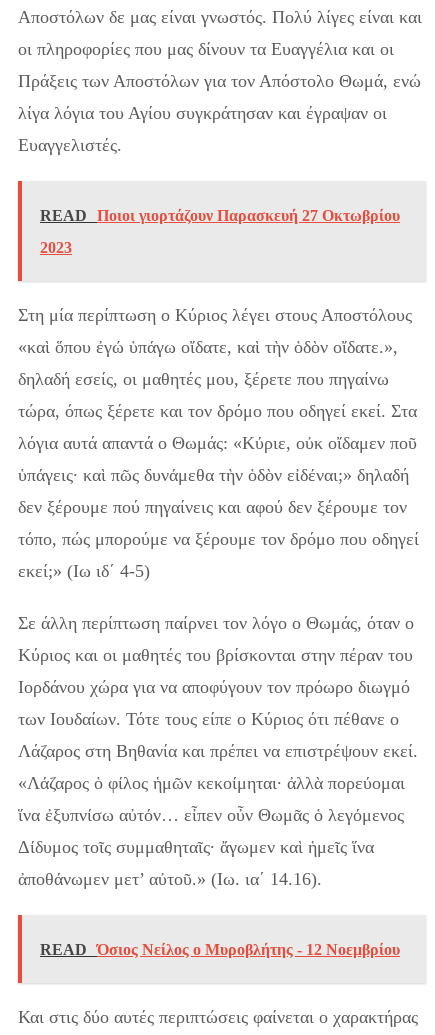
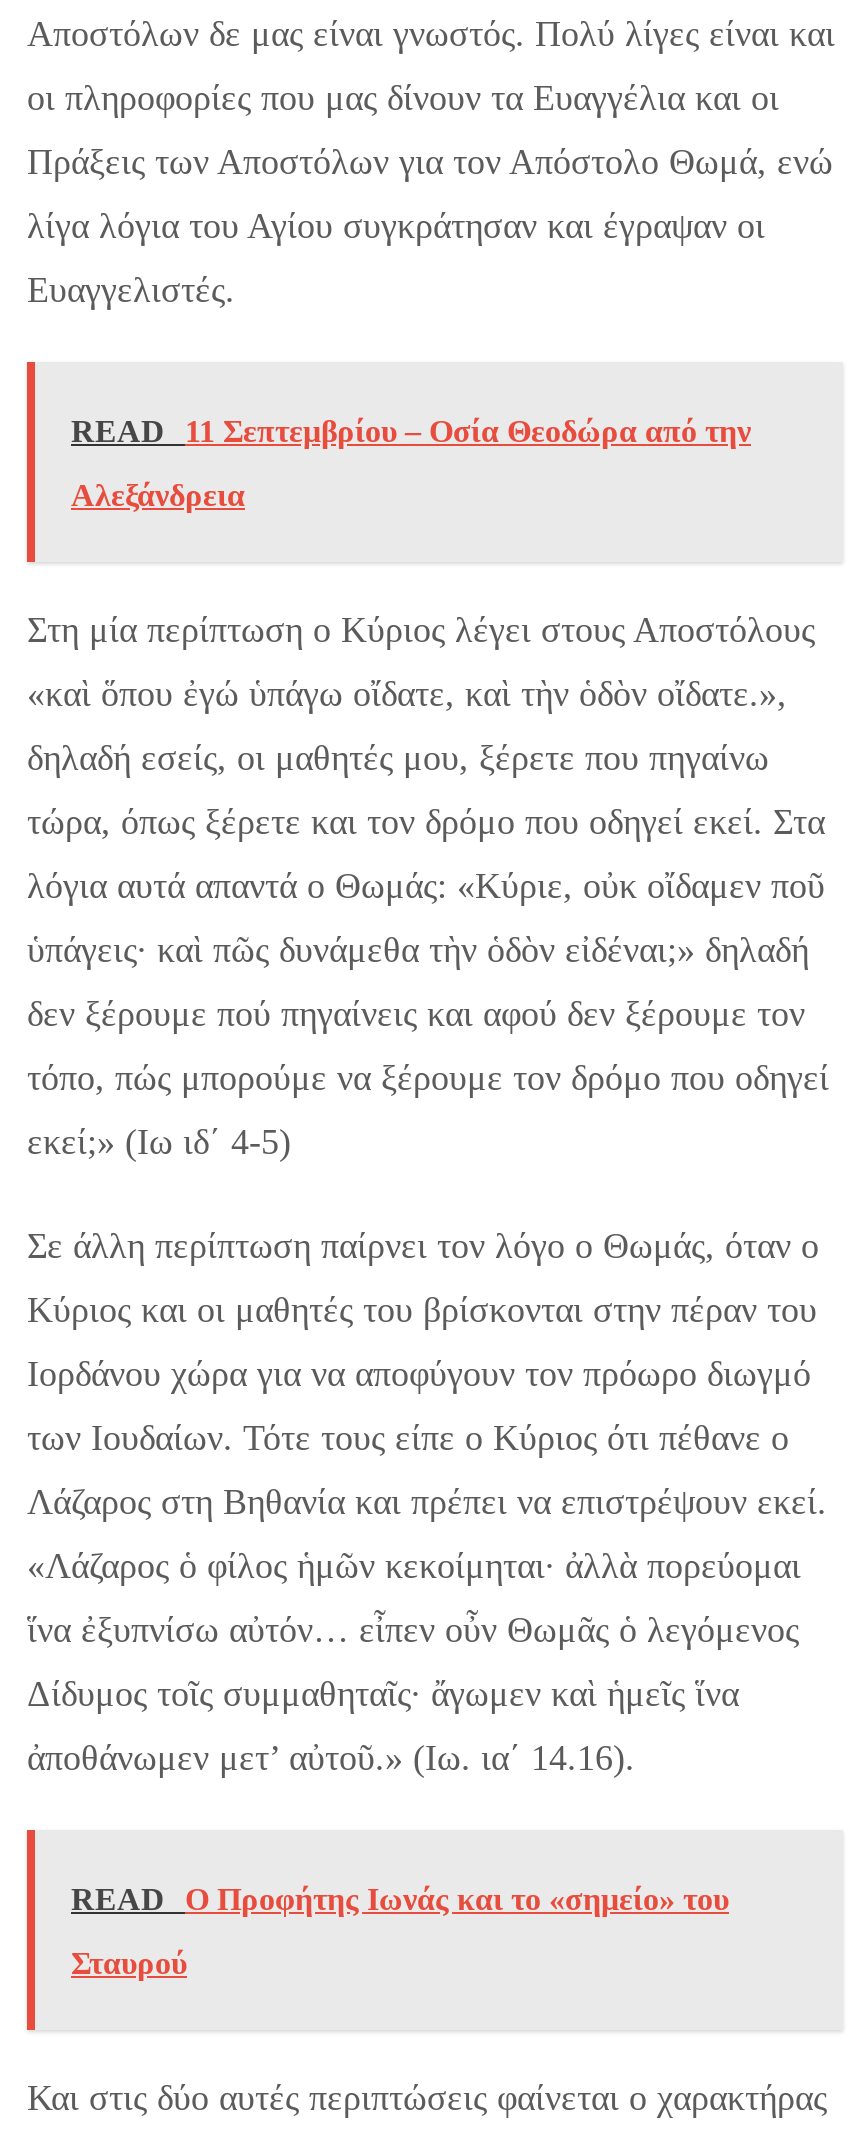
- READ Ποιοι γιορτάζουν Παρασκευή 27 Οκτωβρίου
+ READ 11 Σεπτεμβρίου – Οσία Θεοδώρα από την

- 2023
+ Αλεξάνδρεια

- READ Όσιος Νείλος ο Μυροβλήτης - 12 Νοεμβρίου
+ READ Ο Προφήτης Ιωνάς και το «σημείο» του
+ Σταυρού
